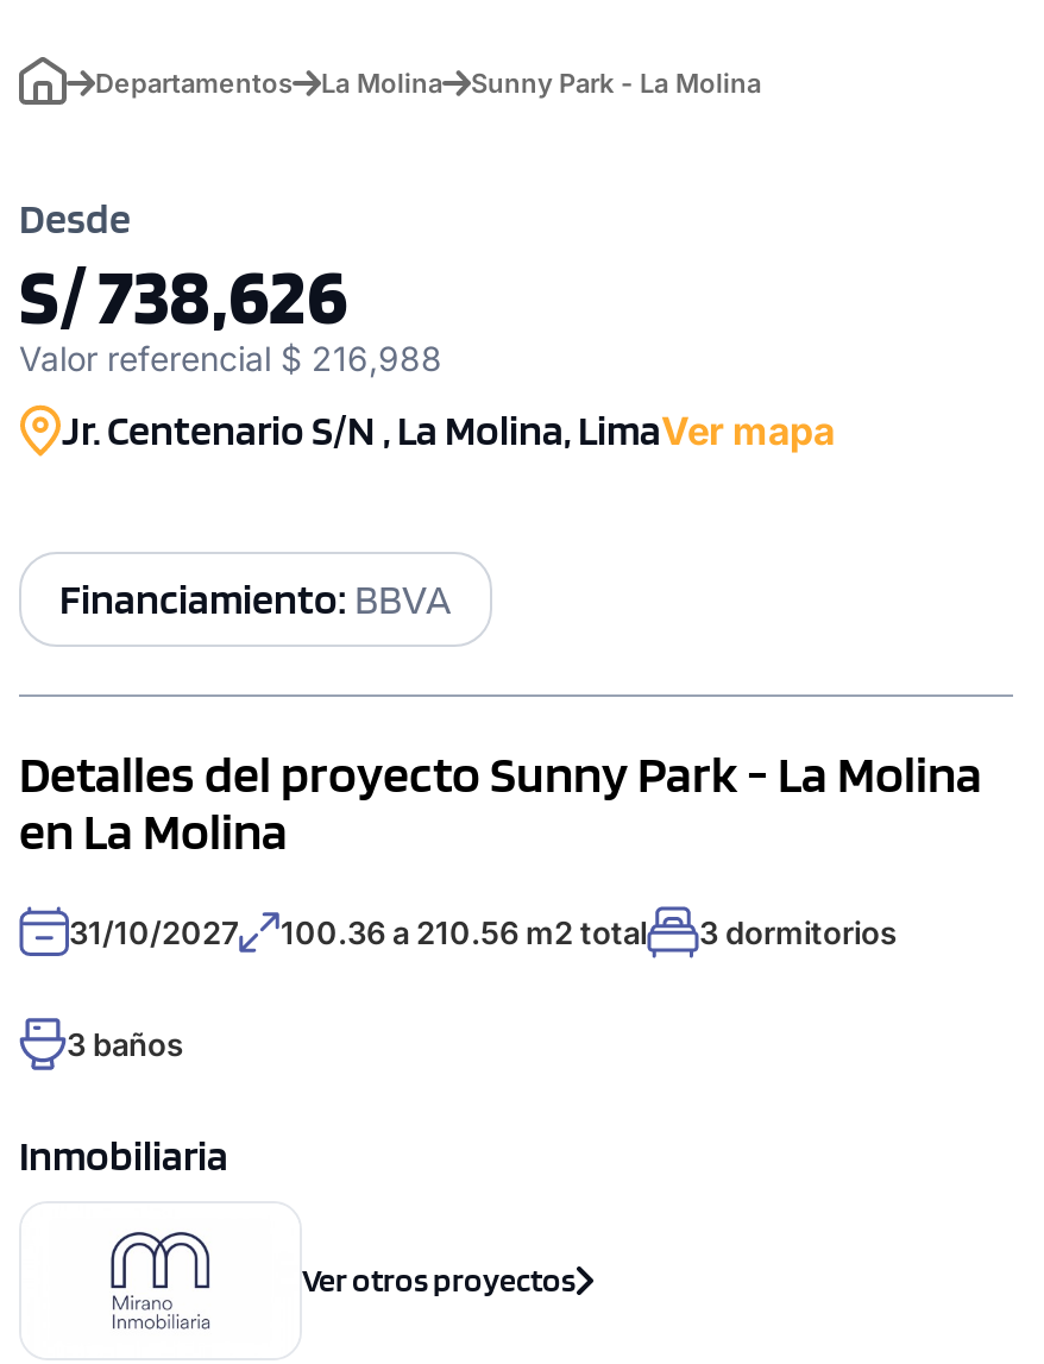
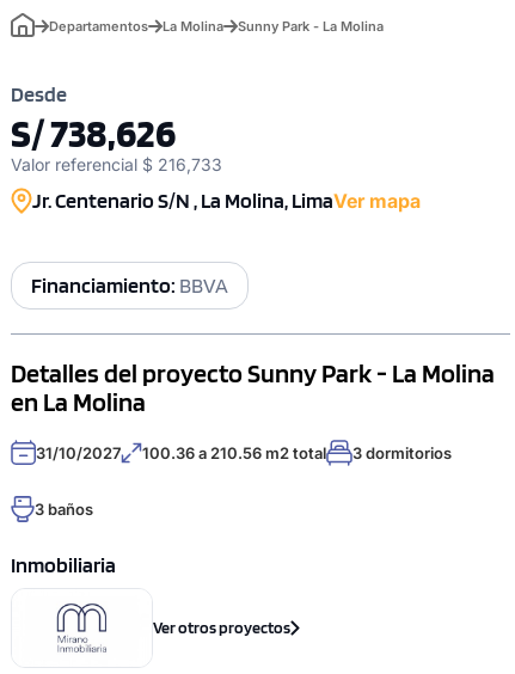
- Valor referencial $ 216,988
+ Valor referencial $ 216,733
